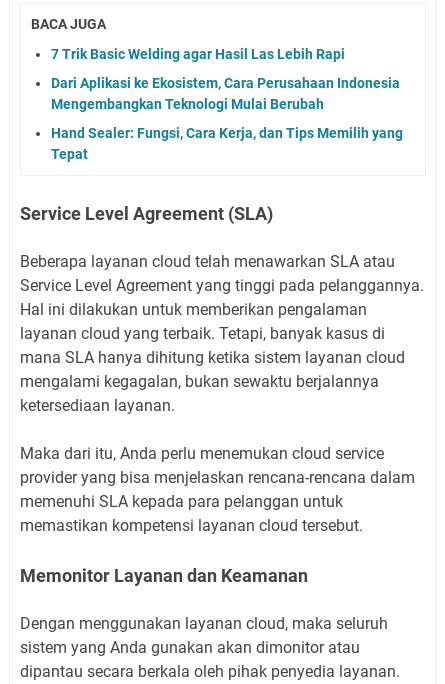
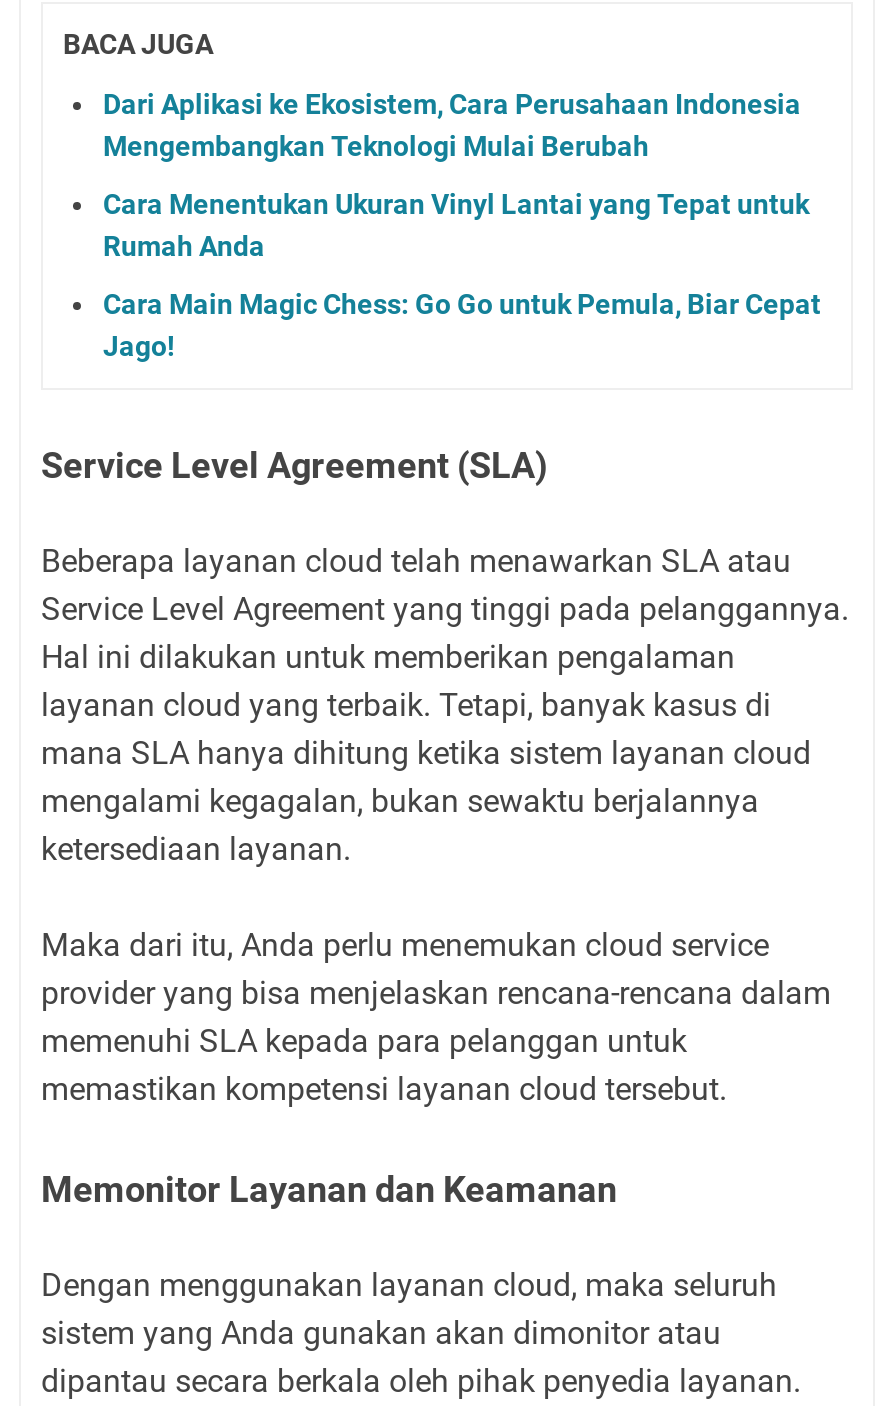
- 7 Trik Basic Welding agar Hasil Las Lebih Rapi

moved up: Dari Aplikasi ke Ekosistem, Cara Perusahaan Indonesia | Mengembangkan Teknologi Mulai Berubah

- Hand Sealer: Fungsi, Cara Kerja, dan Tips Memilih yang
- Tepat
+ Cara Menentukan Ukuran Vinyl Lantai yang Tepat untuk
+ Rumah Anda
+ Cara Main Magic Chess: Go Go untuk Pemula, Biar Cepat
+ Jago!
